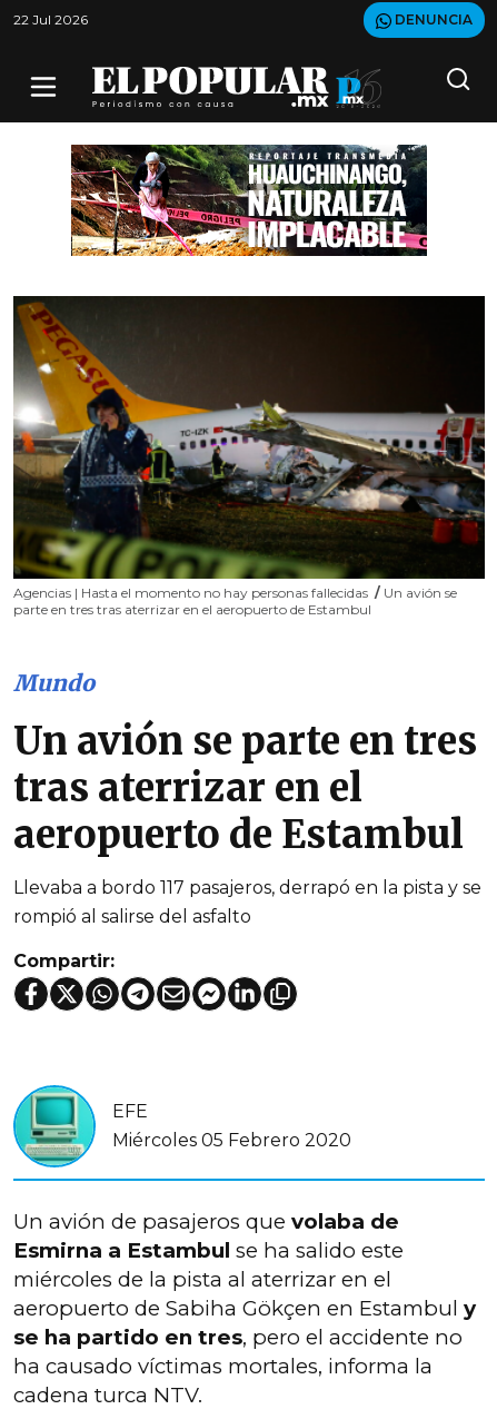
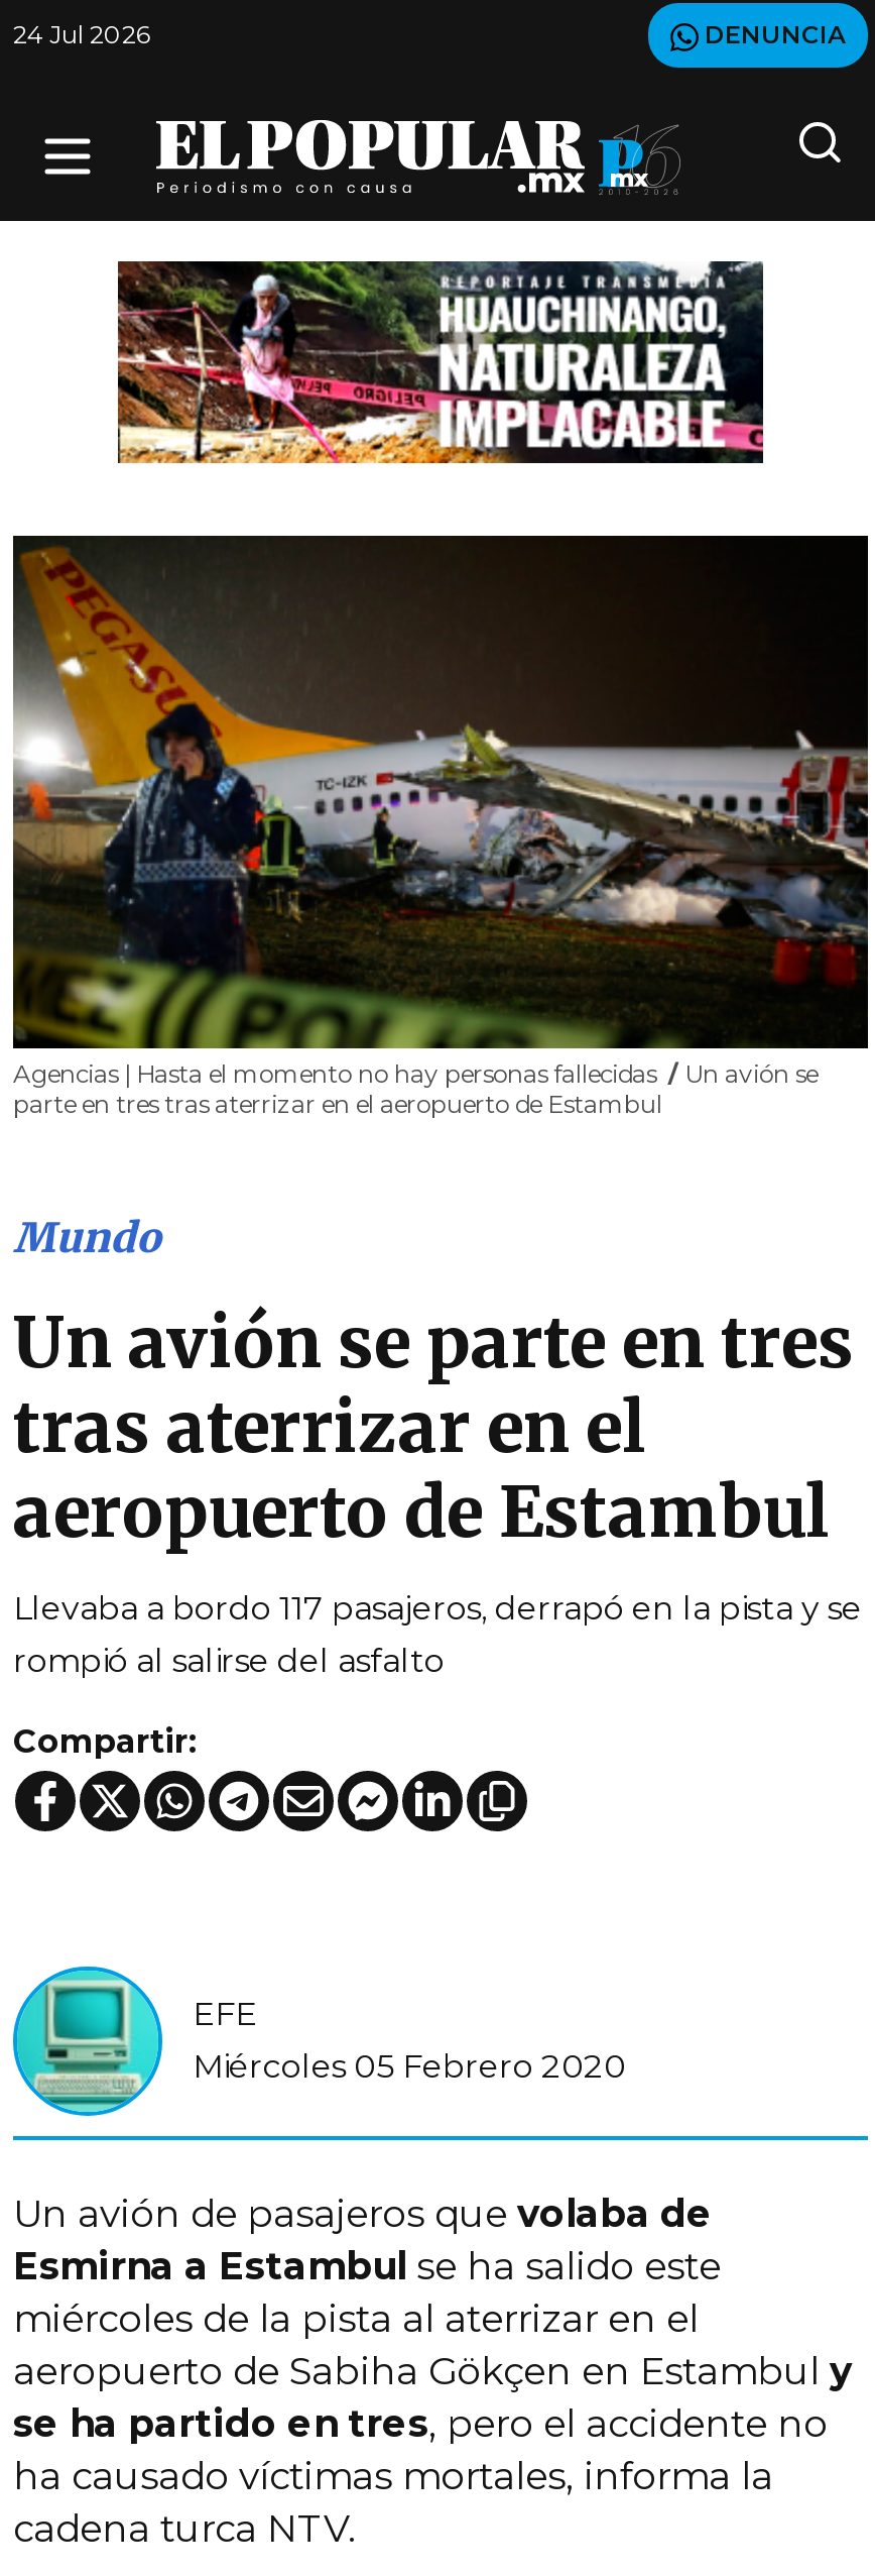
- 22 Jul 2026
+ 24 Jul 2026
